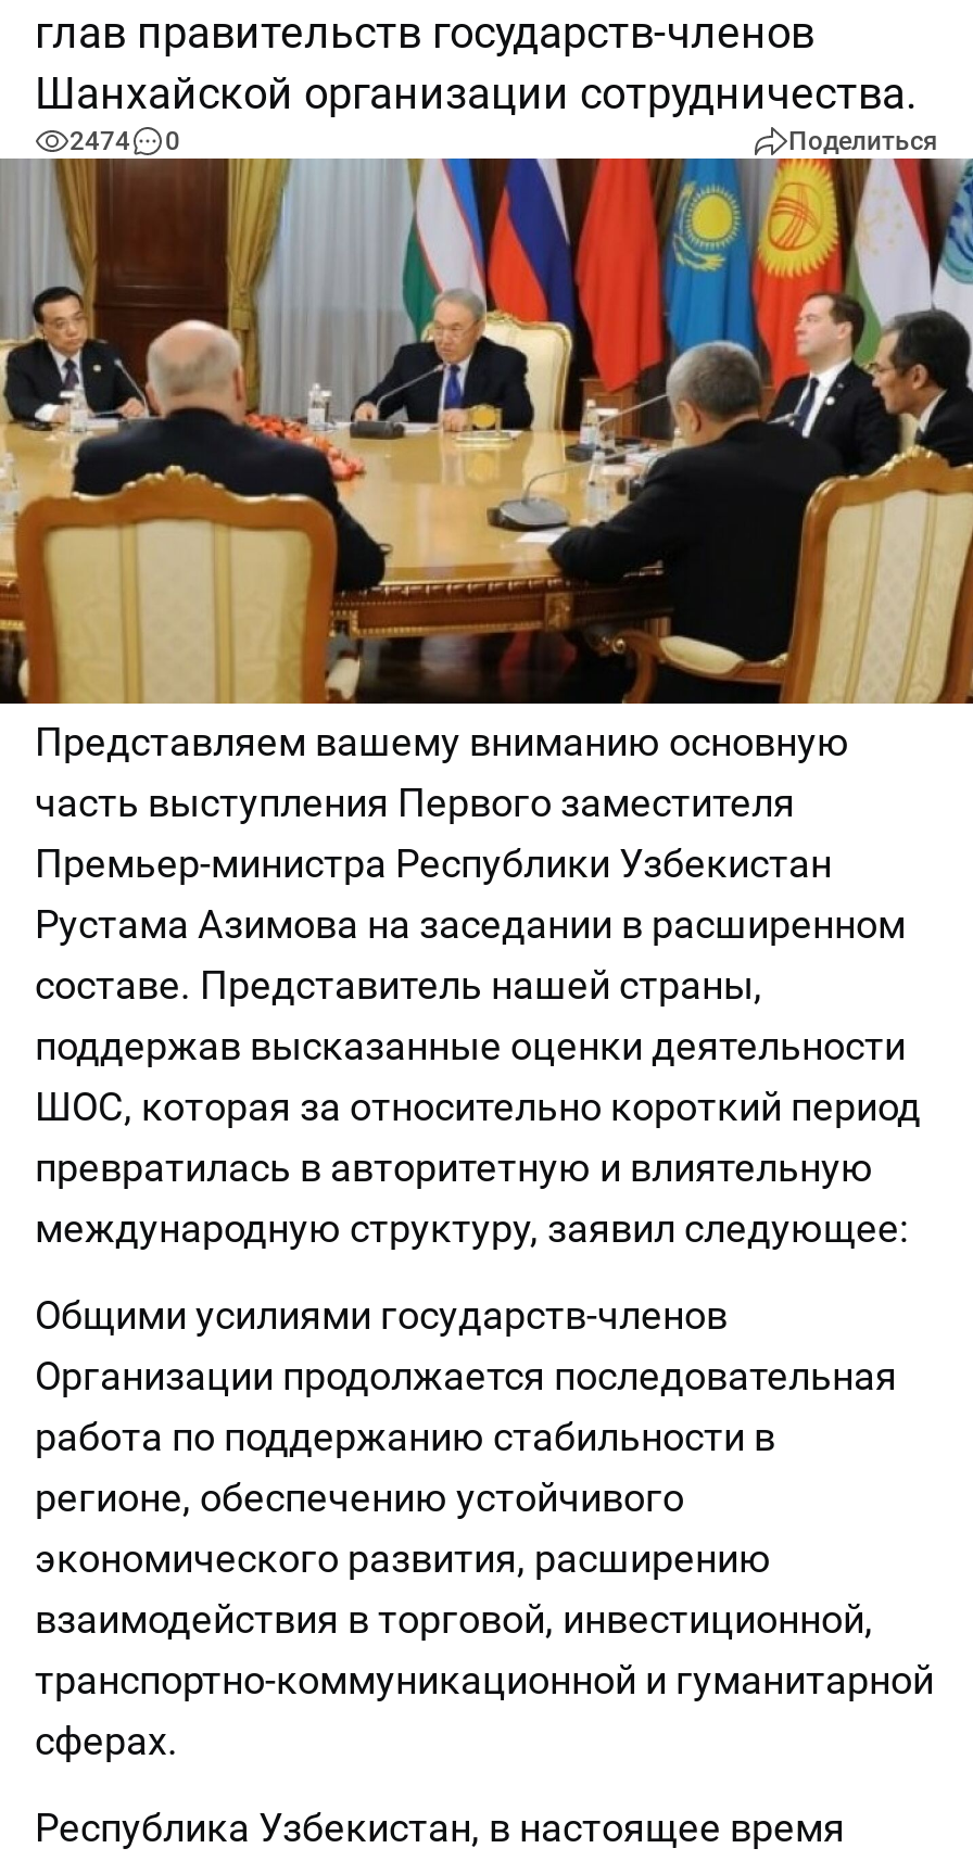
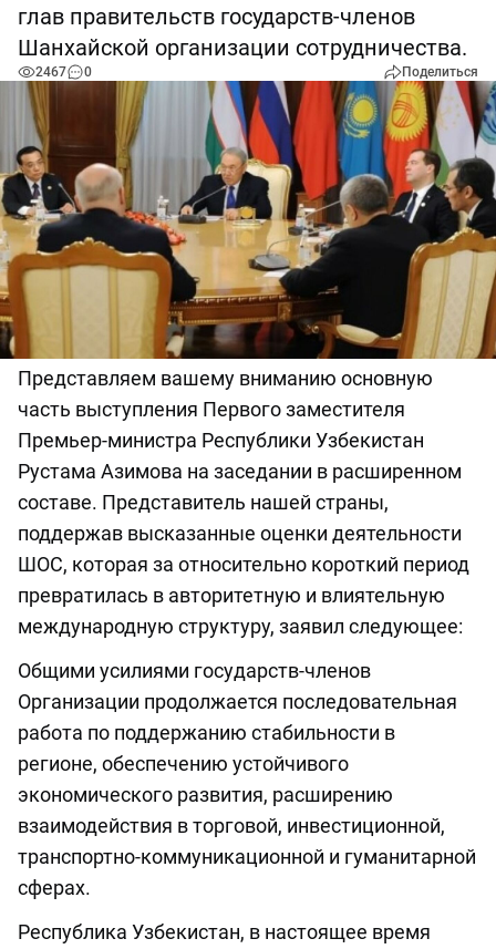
- 2474 0
+ 2467 0
